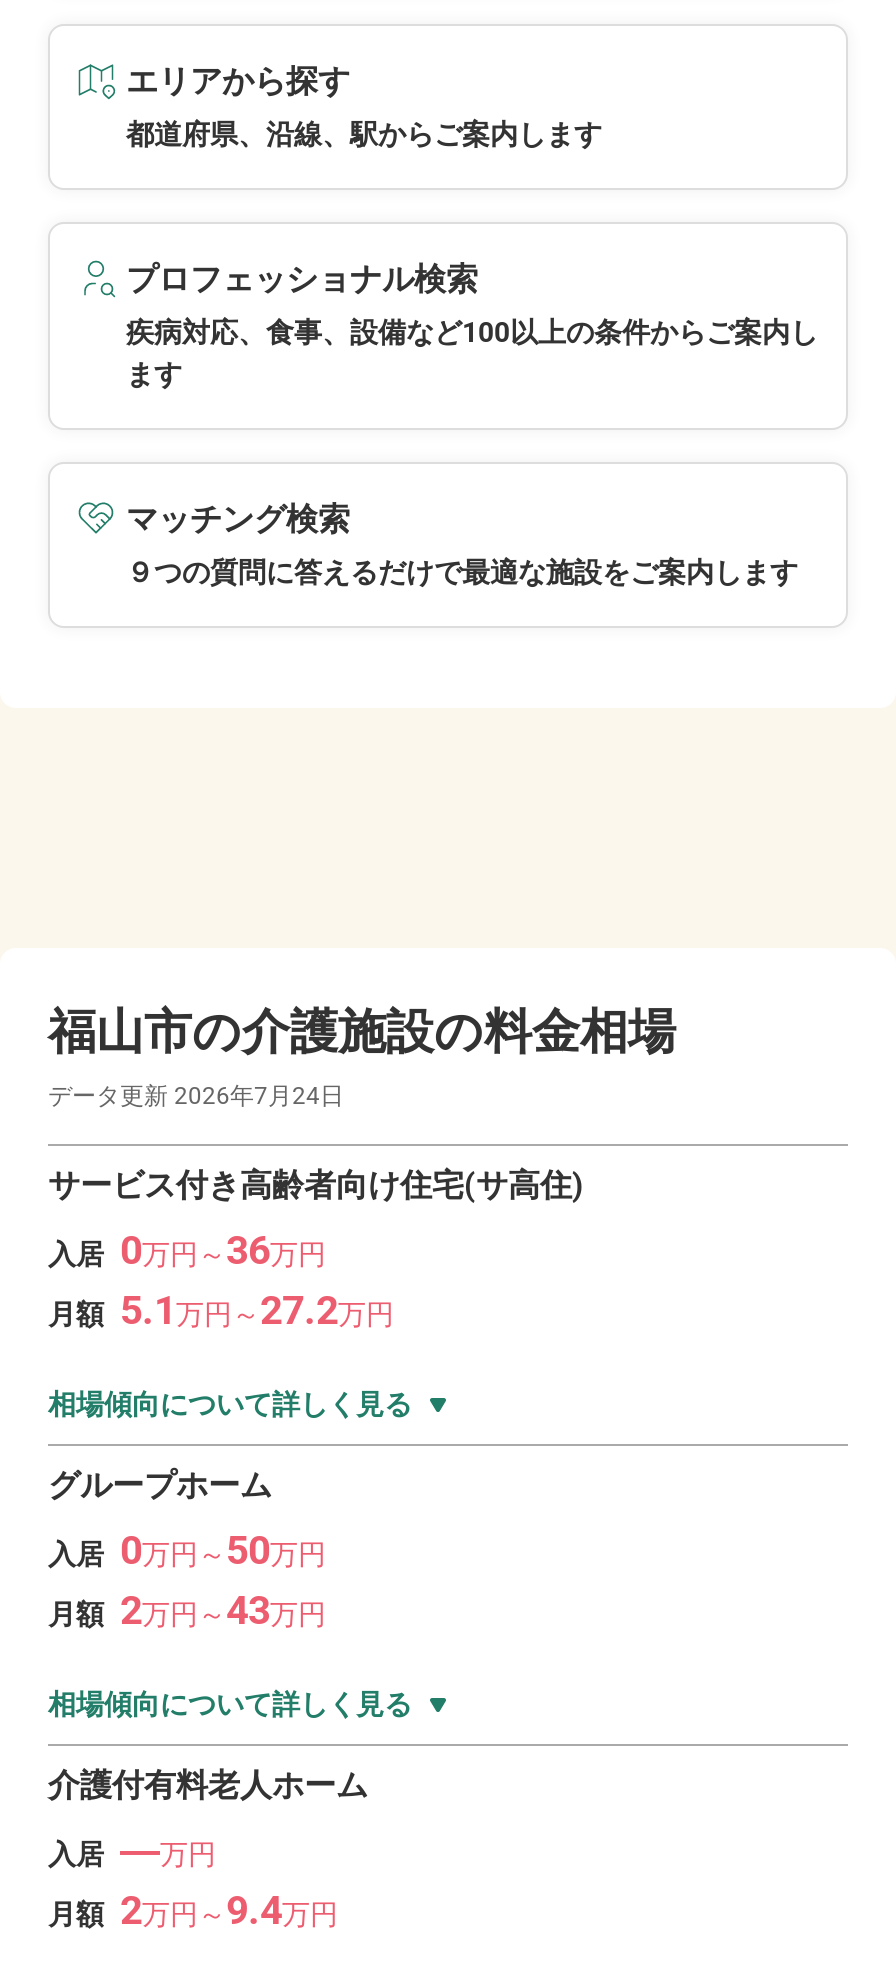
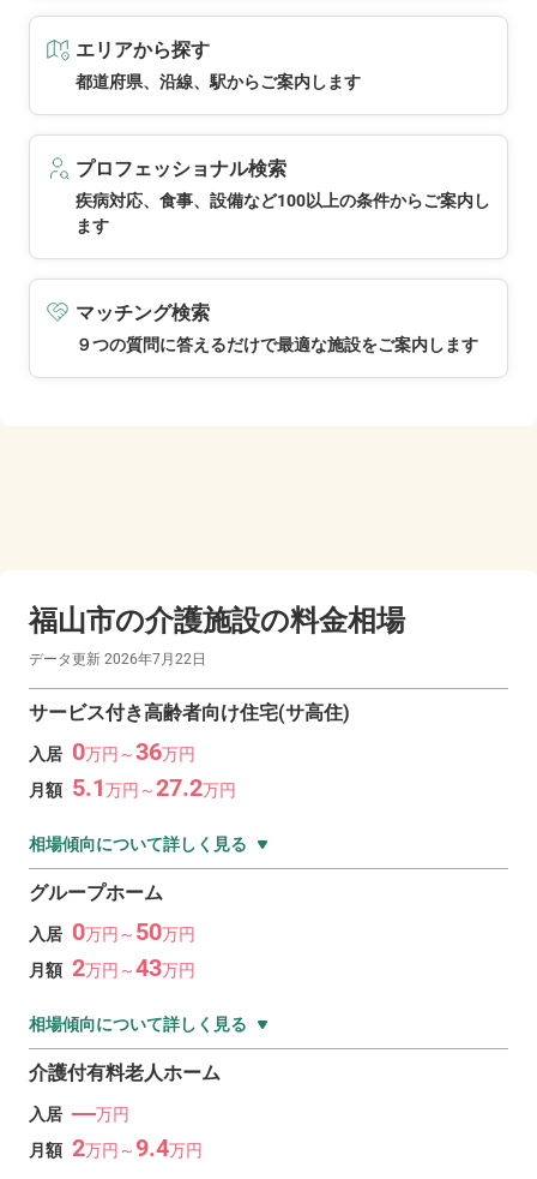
- データ更新2026年7月24日
+ データ更新2026年7月22日
